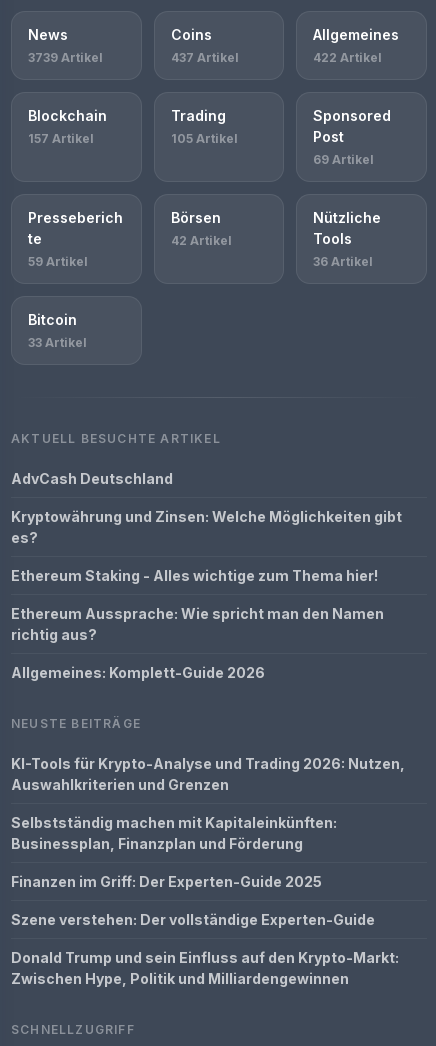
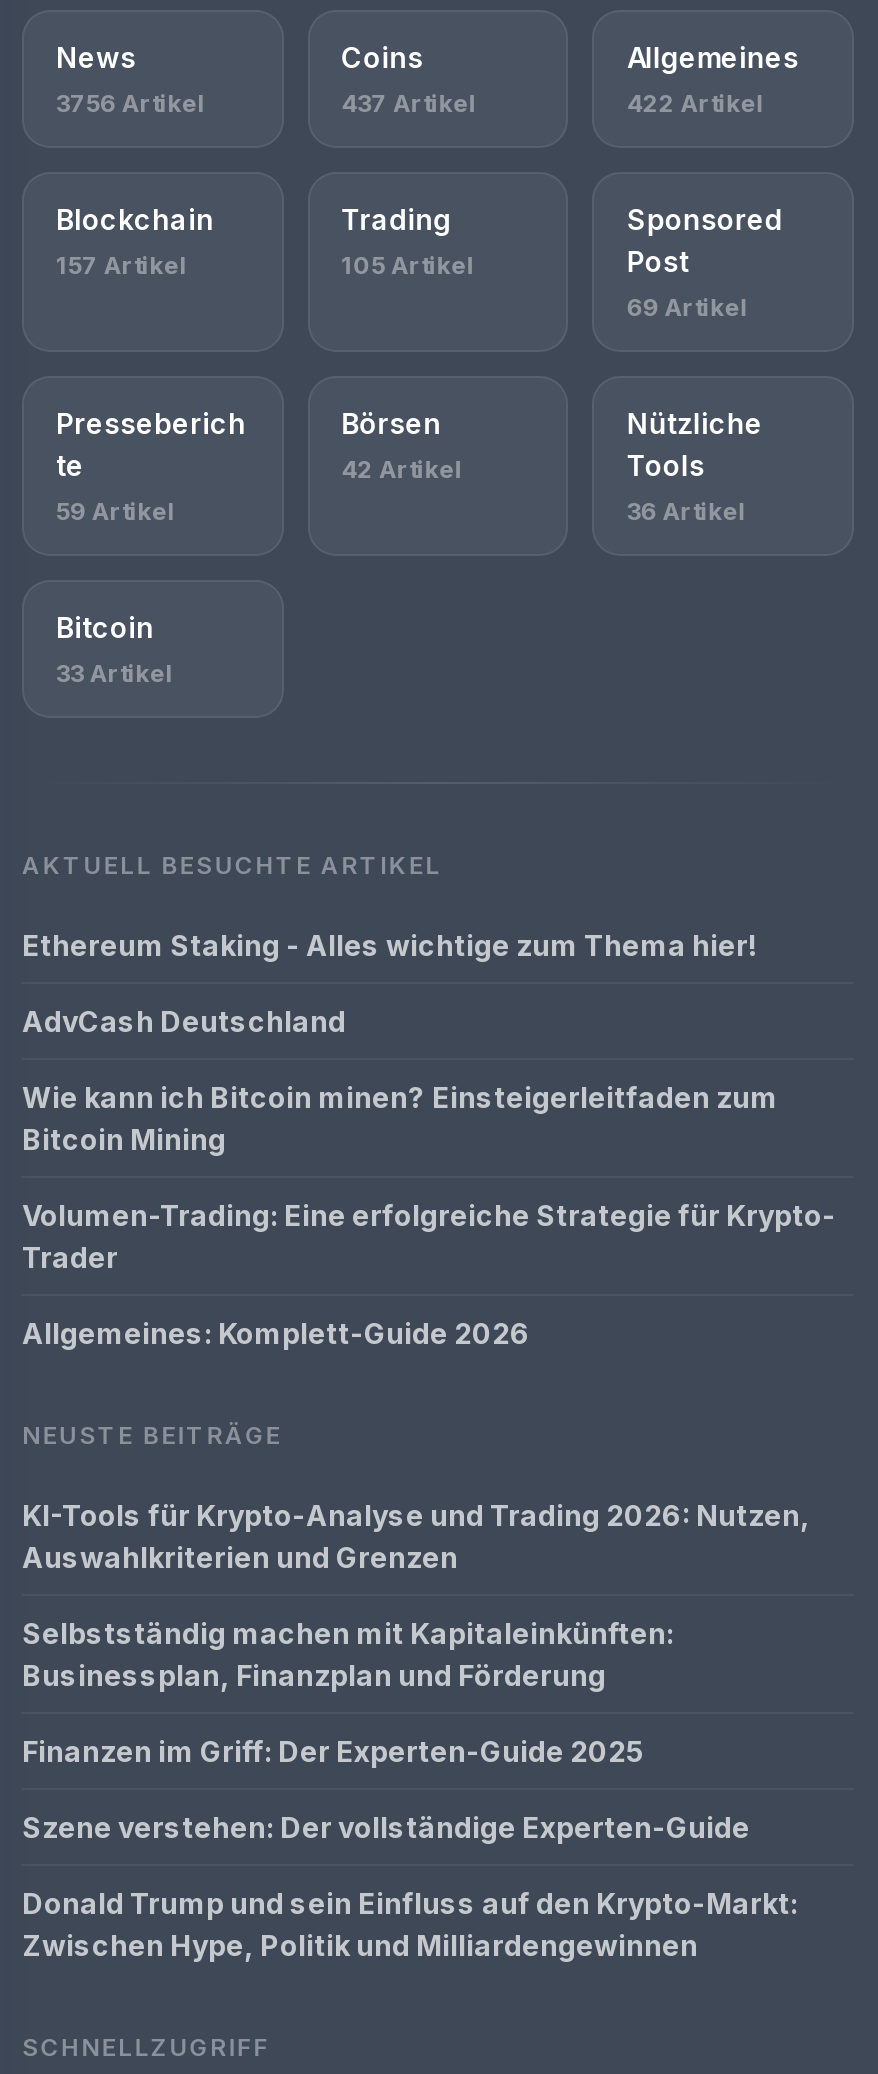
- 3739 Artikel
+ 3756 Artikel

moved down: AdvCash Deutschland

- Kryptowährung und Zinsen: Welche Möglichkeiten gibt
- es?
- Ethereum Aussprache: Wie spricht man den Namen
- richtig aus?
+ Wie kann ich Bitcoin minen? Einsteigerleitfaden zum
+ Bitcoin Mining
+ Volumen-Trading: Eine erfolgreiche Strategie für Krypto-
+ Trader

moved up: Ethereum Staking - Alles wichtige zum Thema hier!
